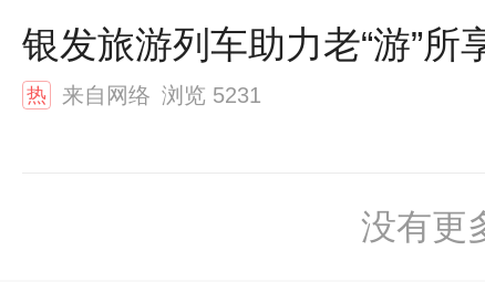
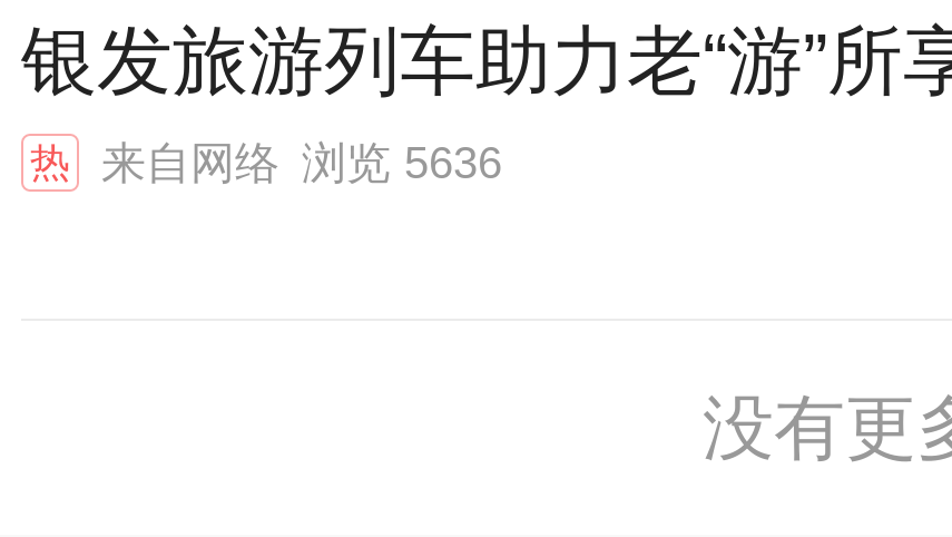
- 来自网络 浏览5231
+ 来自网络 浏览5636
